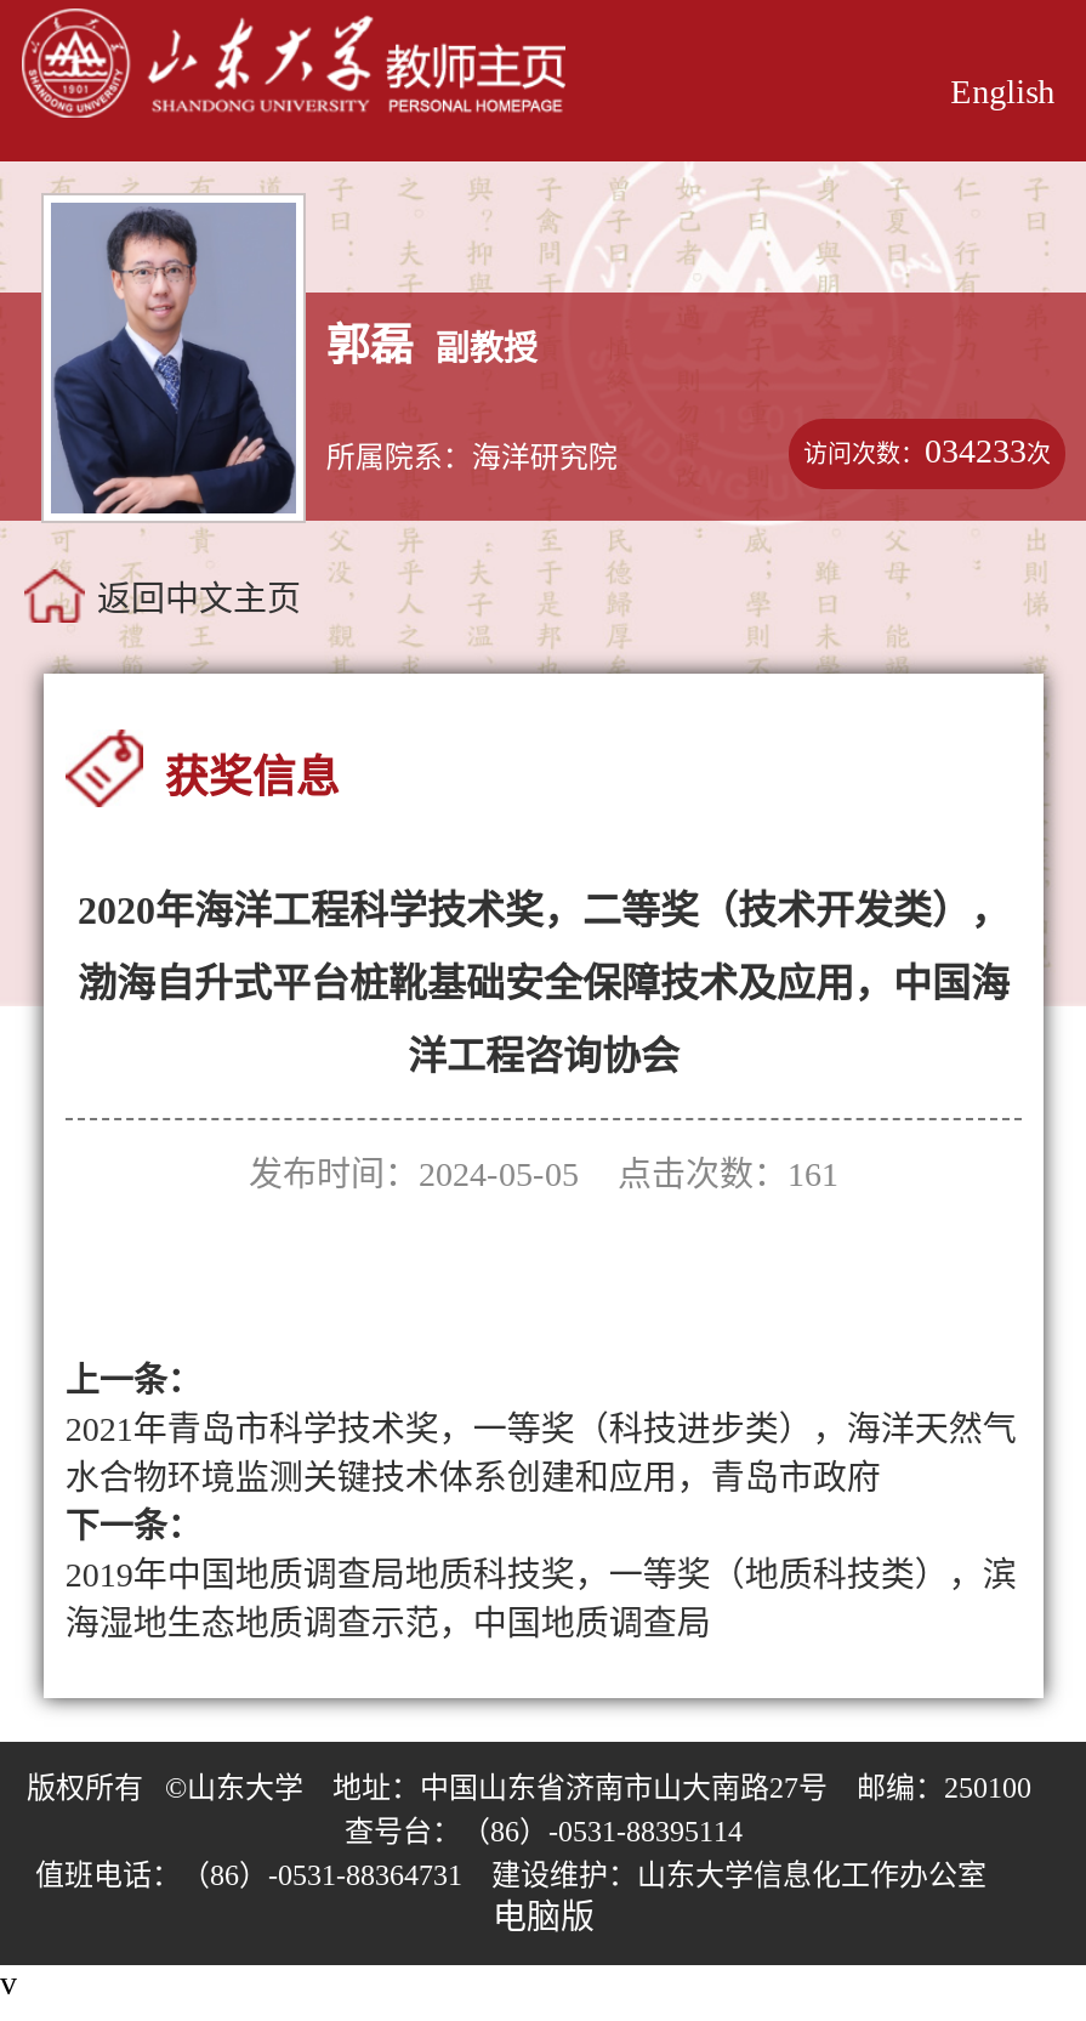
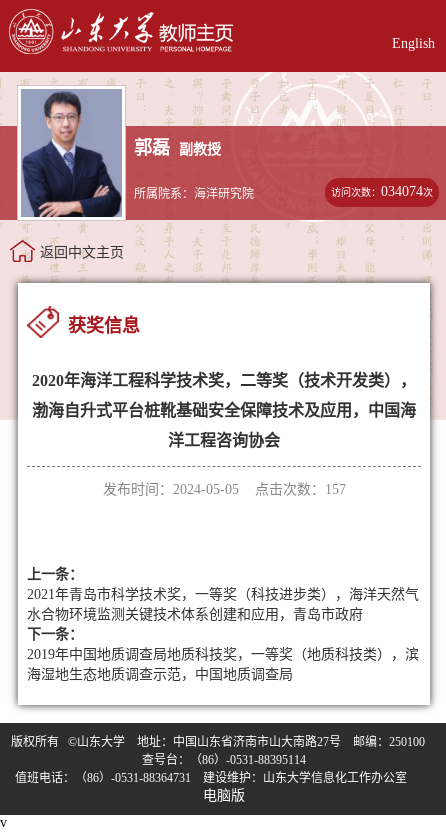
- 访问次数：034233次
+ 访问次数：034074次

- 发布时间：2024-05-05 点击次数：161
+ 发布时间：2024-05-05 点击次数：157
